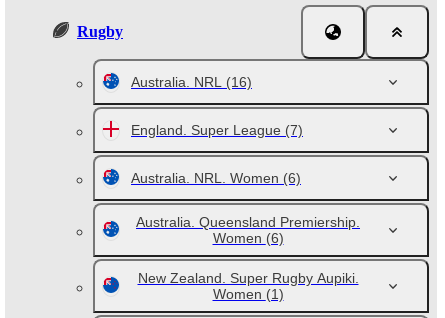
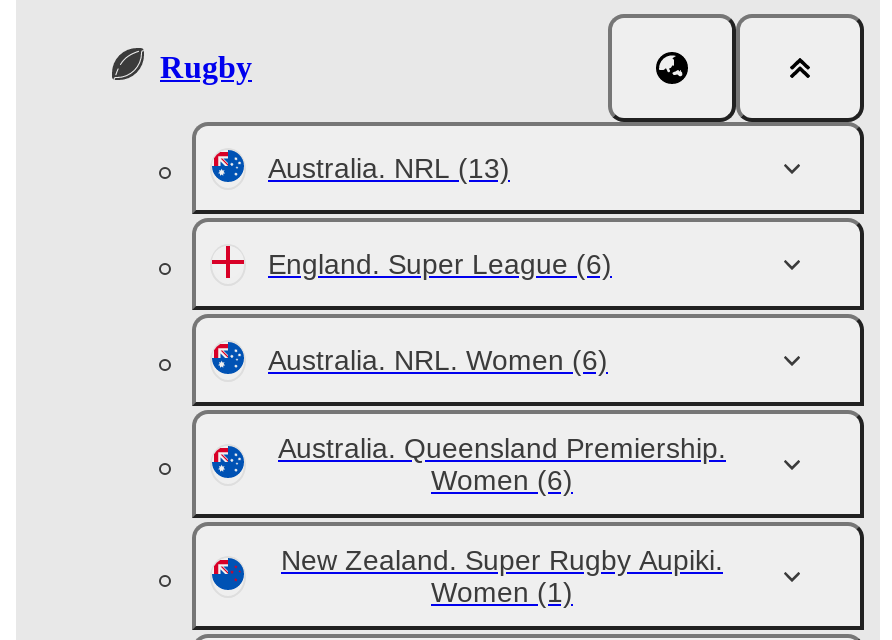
- Australia. NRL (16)
+ Australia. NRL (13)

- England. Super League (7)
+ England. Super League (6)
